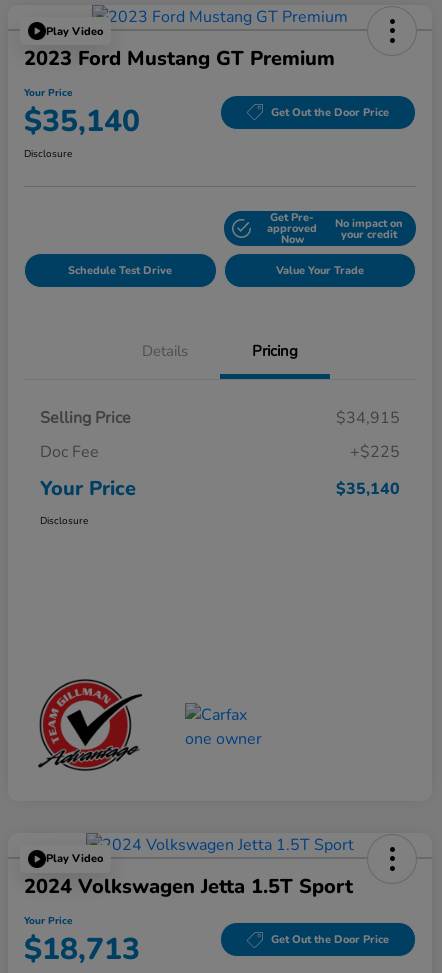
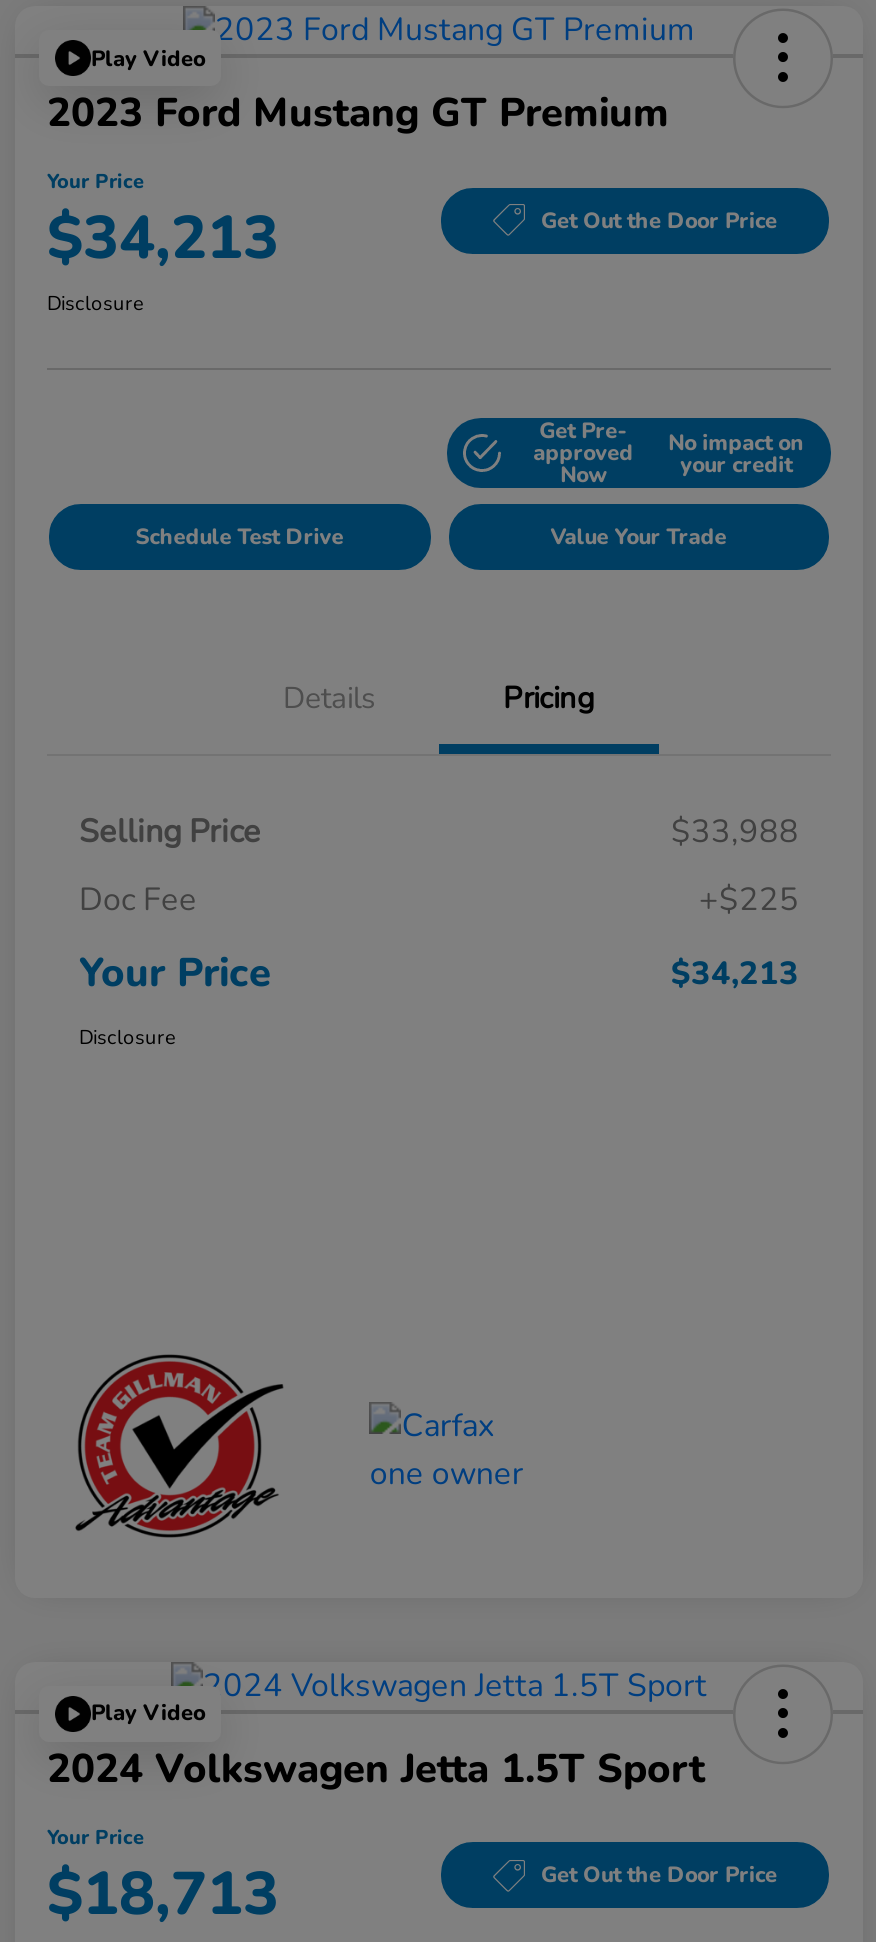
- $35,140
+ $34,213

- $34,915
+ $33,988

- $35,140
+ $34,213
